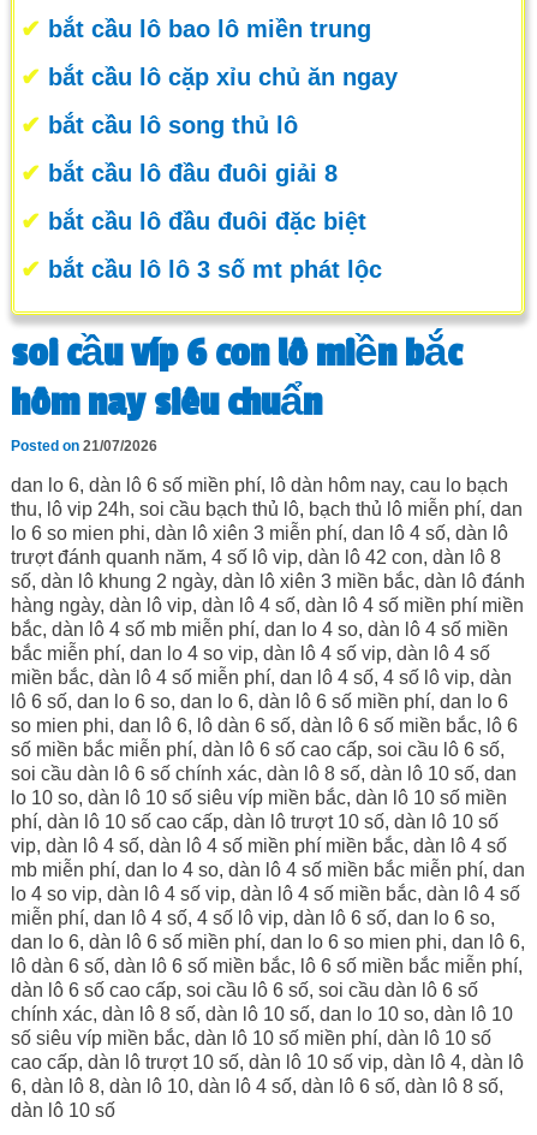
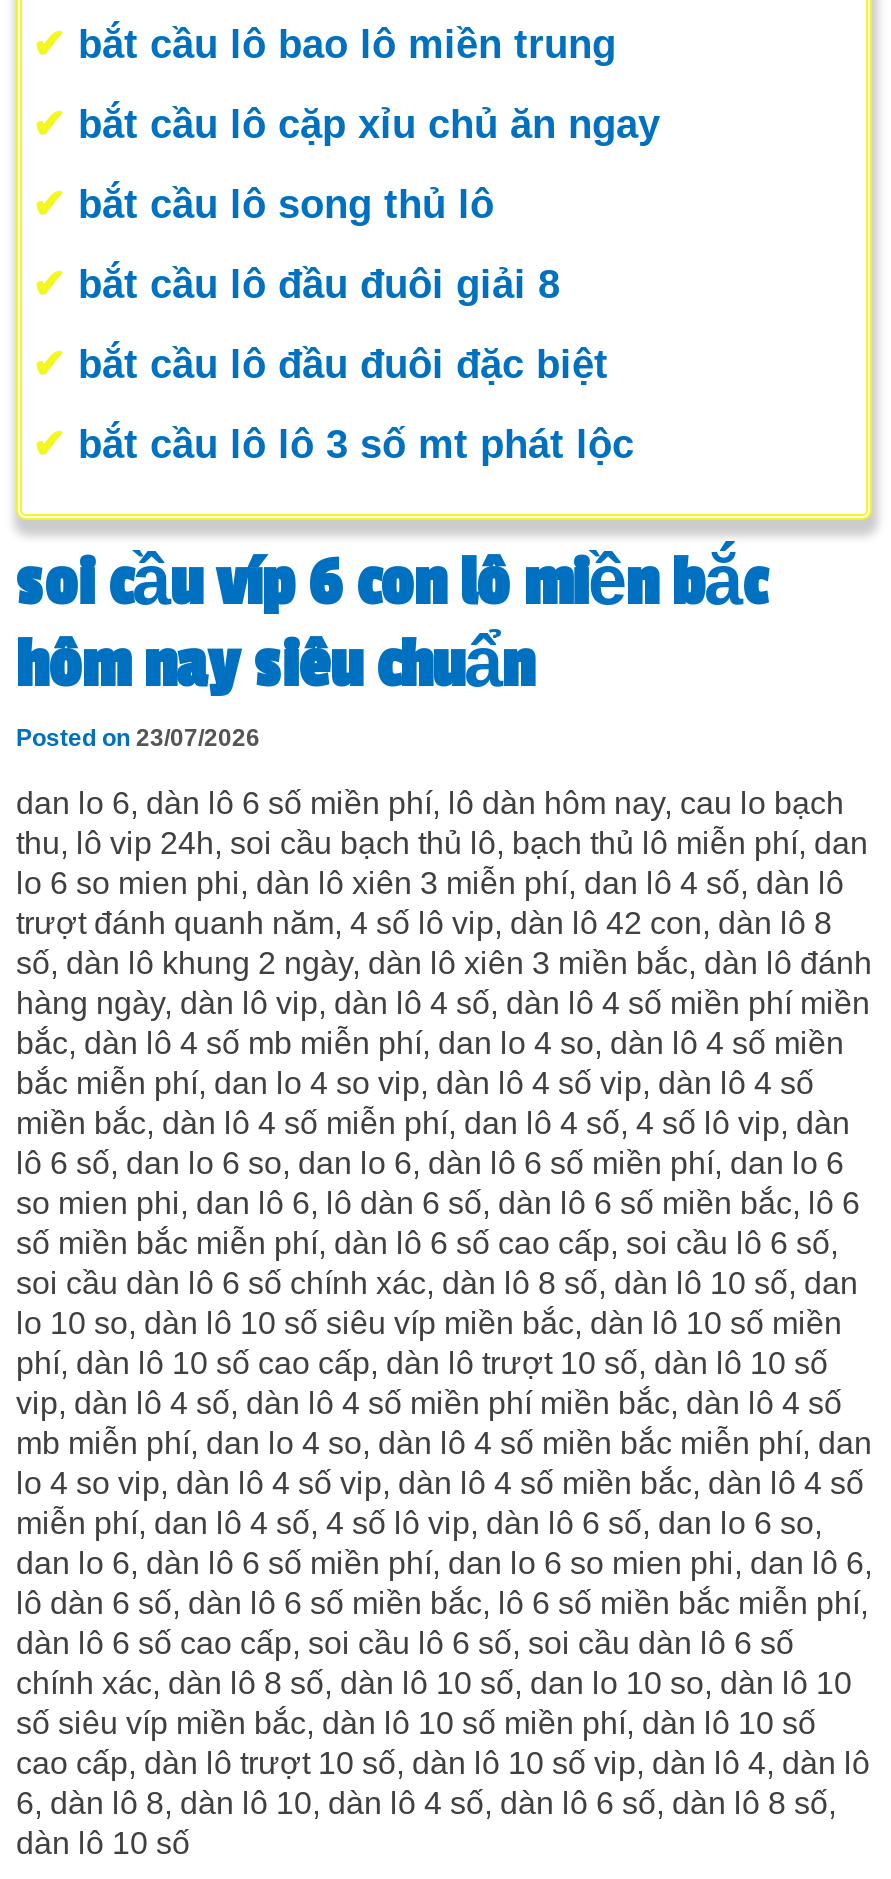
- Posted on 21/07/2026
+ Posted on 23/07/2026
